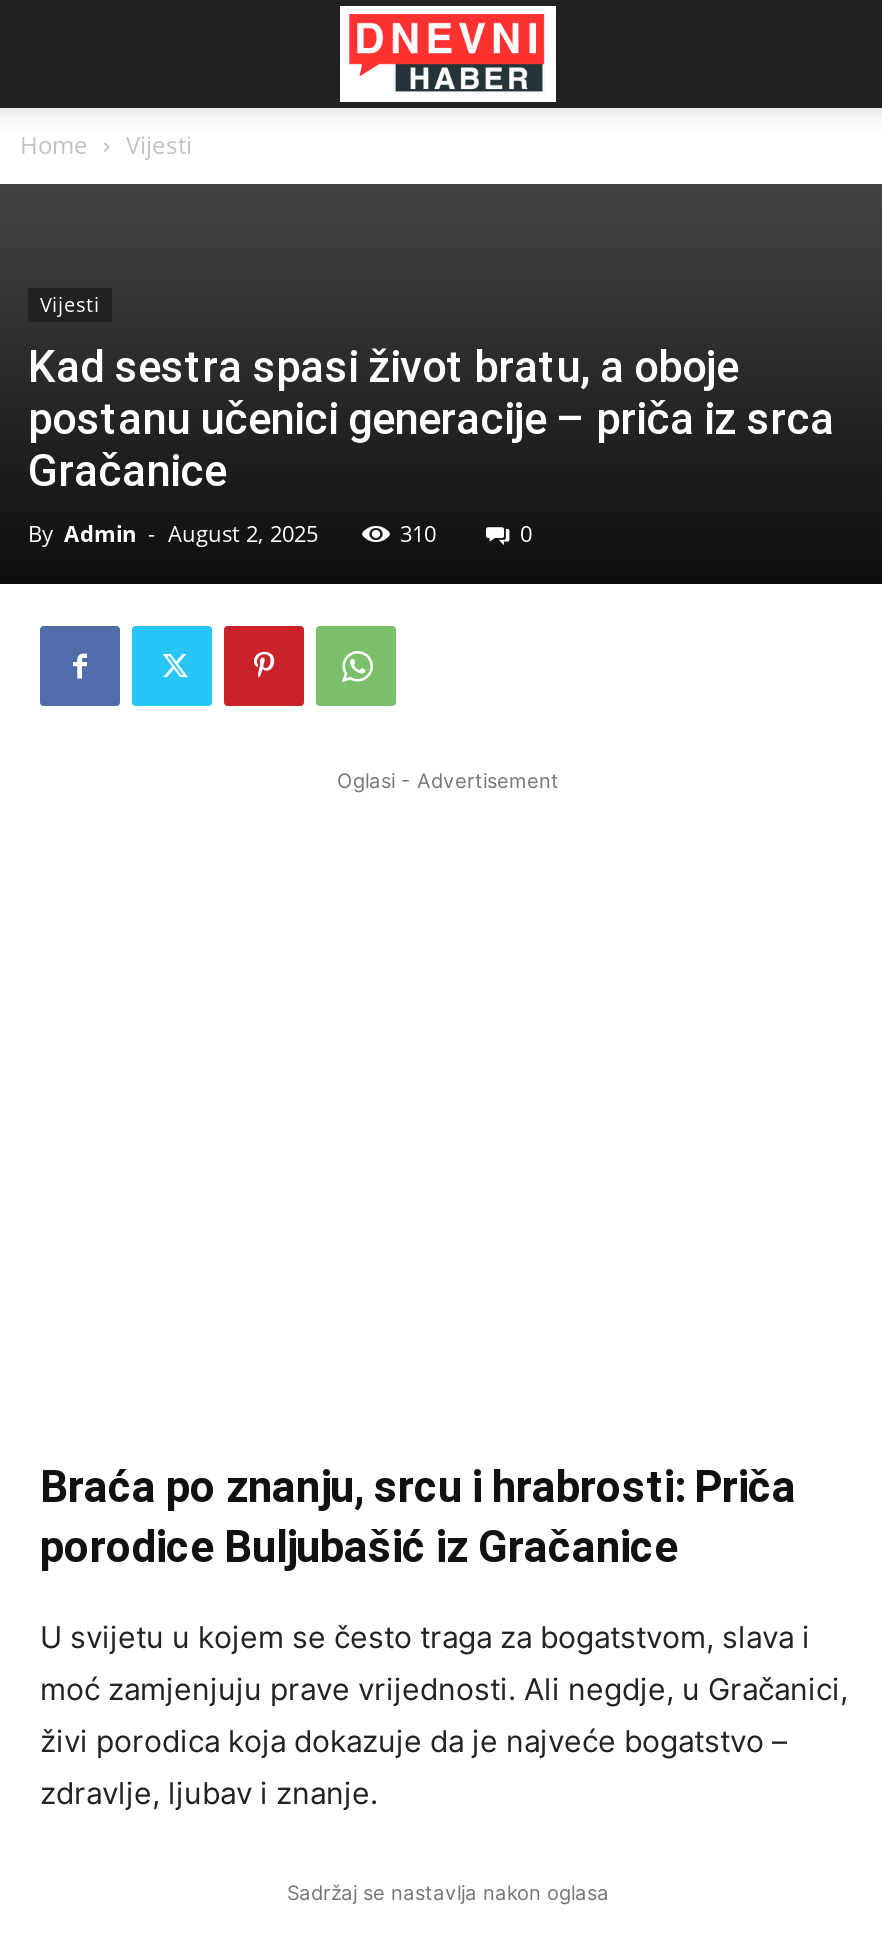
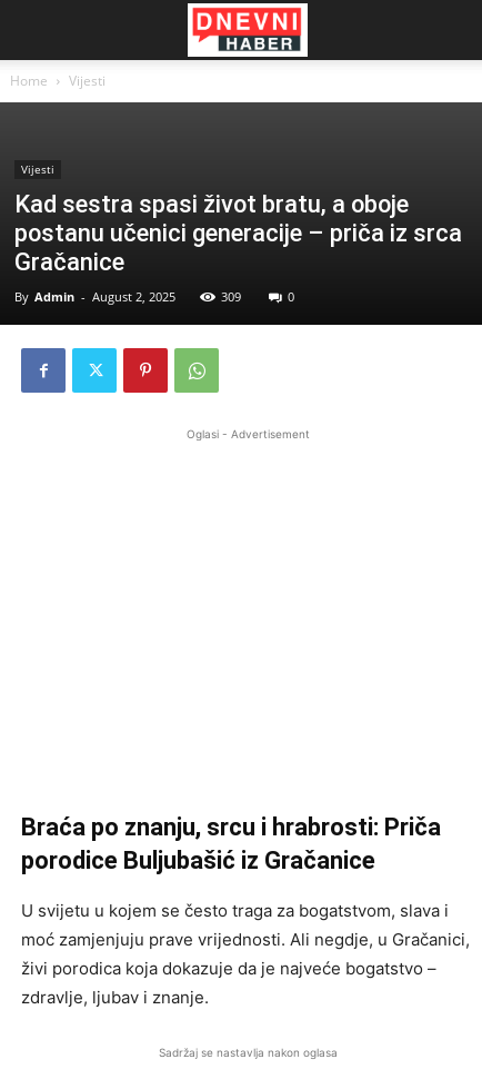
- 310
+ 309
